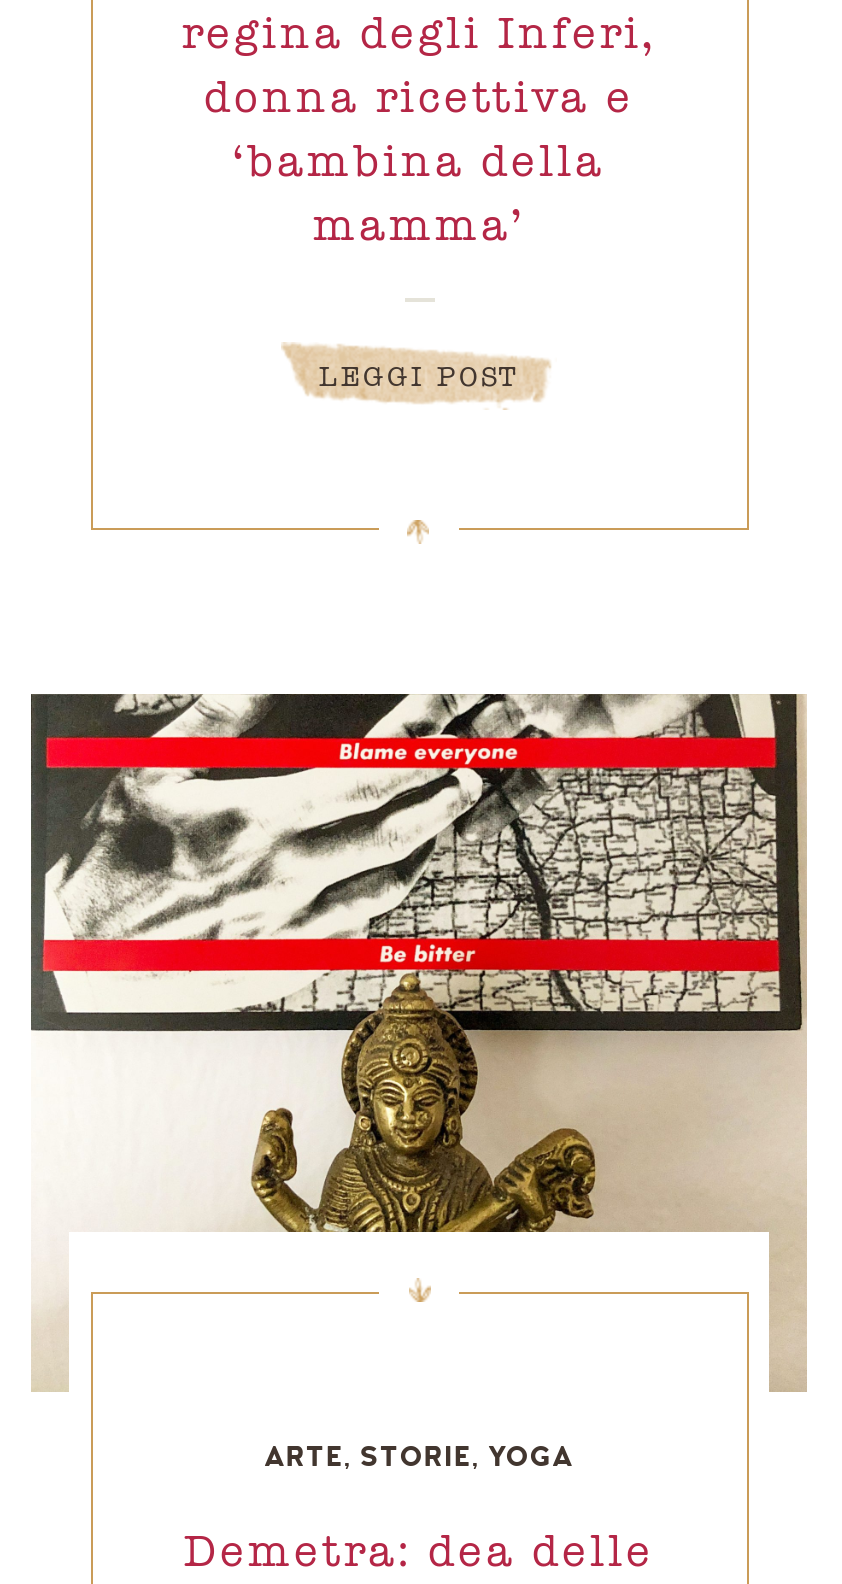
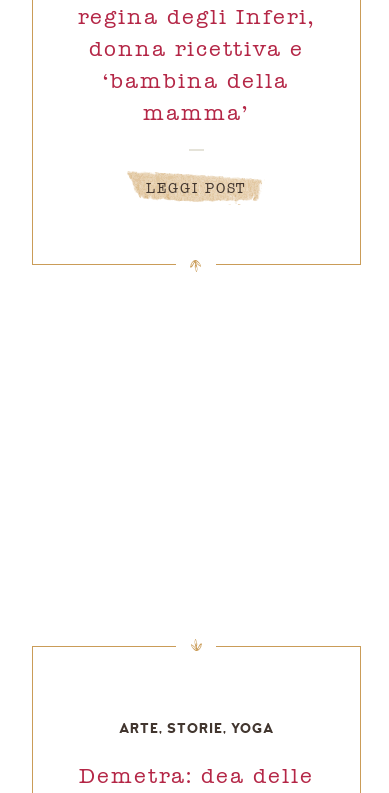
- [image]
